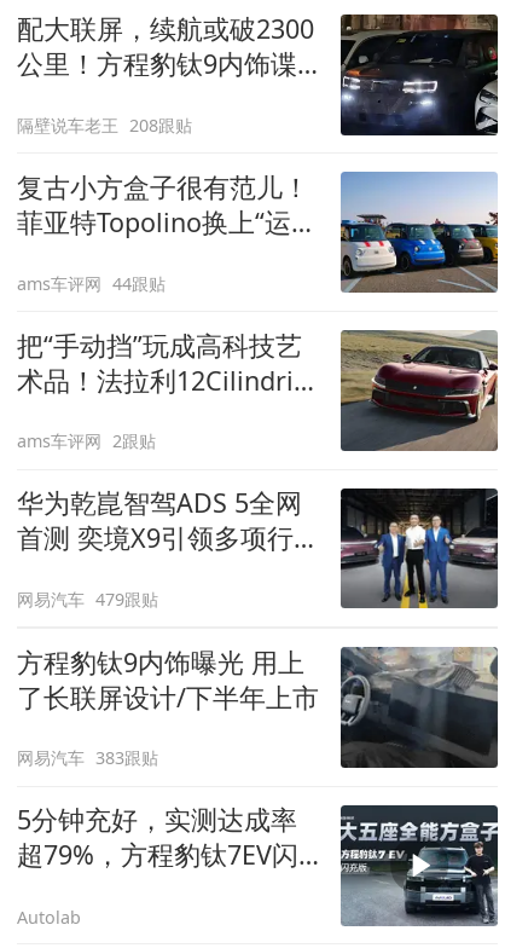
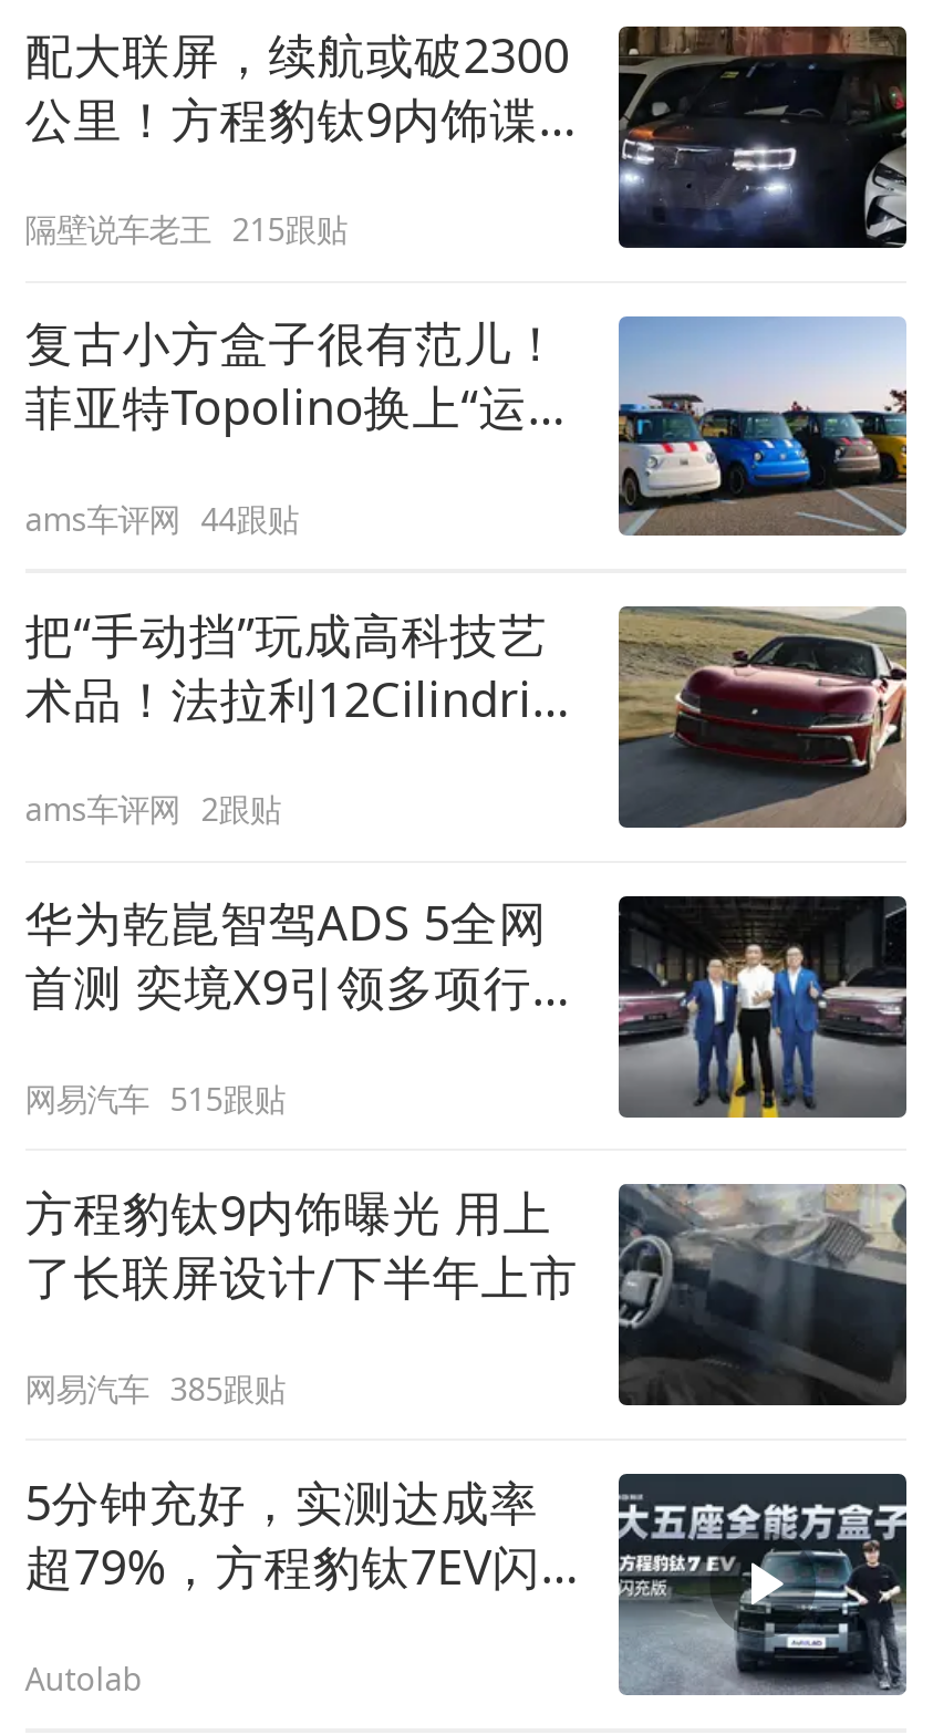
- 隔壁说车老王 208跟贴
+ 隔壁说车老王 215跟贴

- 网易汽车 479跟贴
+ 网易汽车 515跟贴

- 网易汽车 383跟贴
+ 网易汽车 385跟贴
